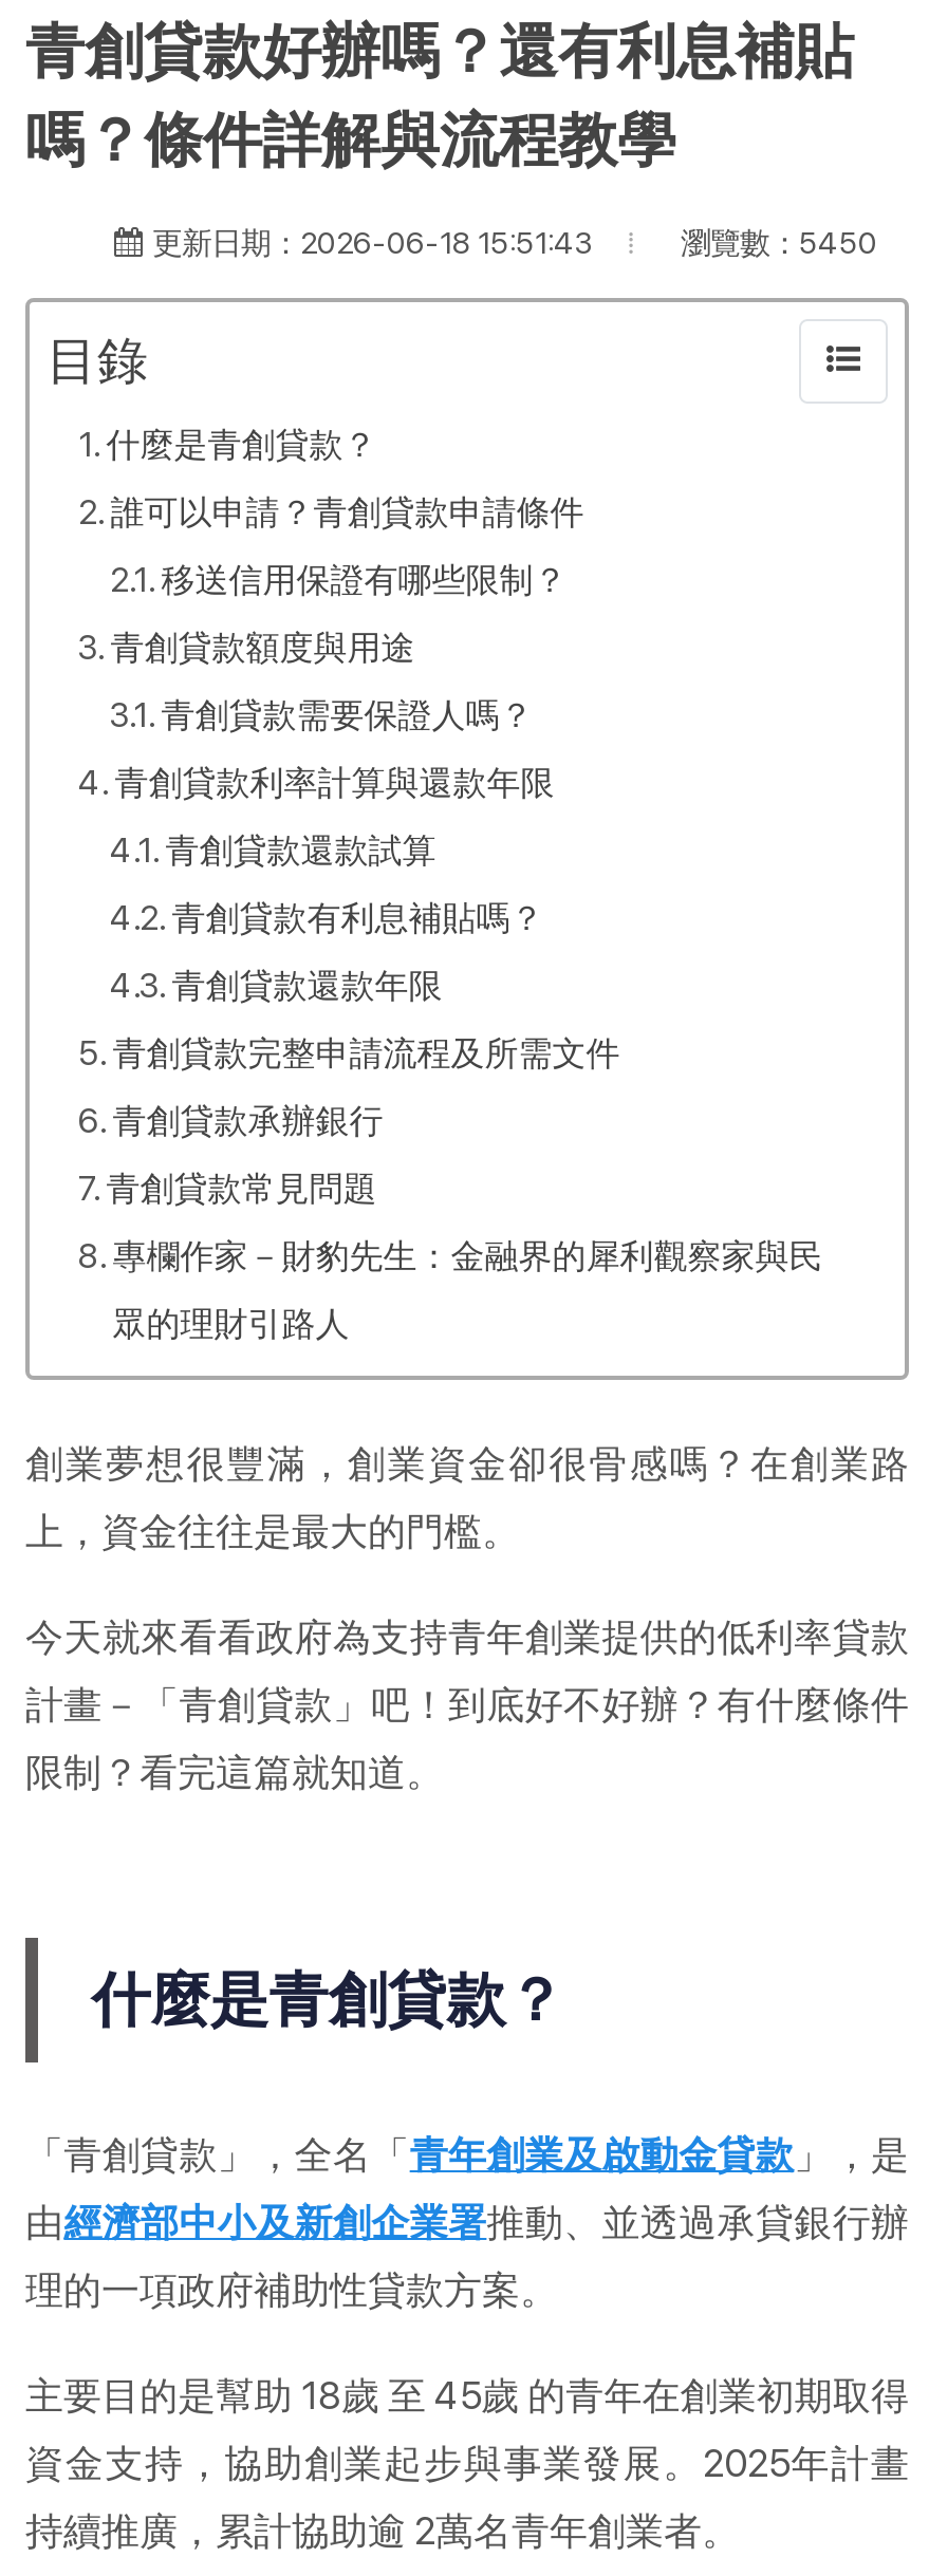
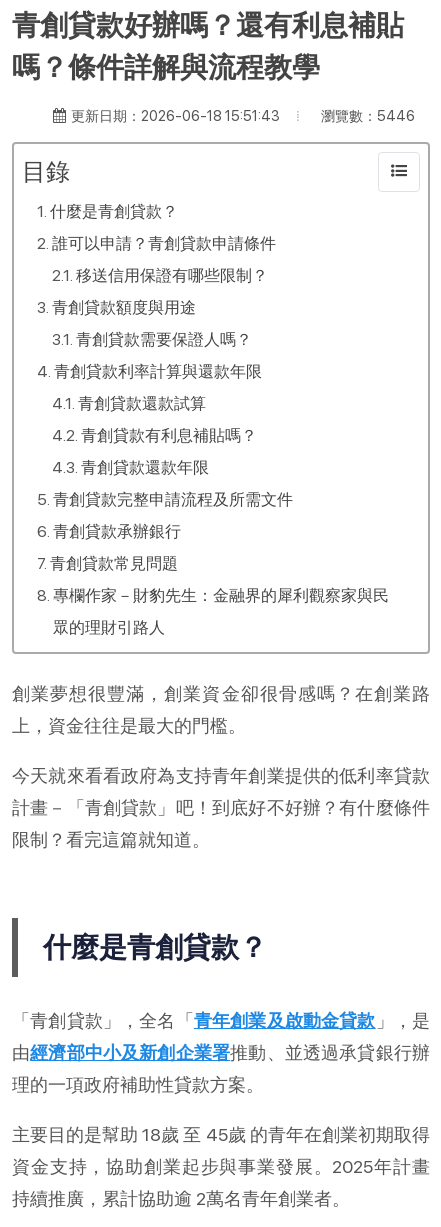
- 瀏覽數：5450
+ 瀏覽數：5446
